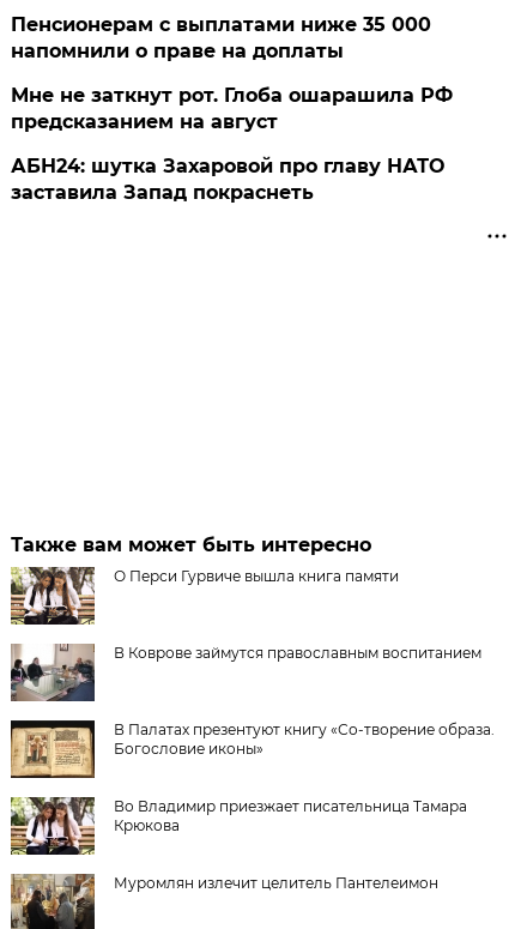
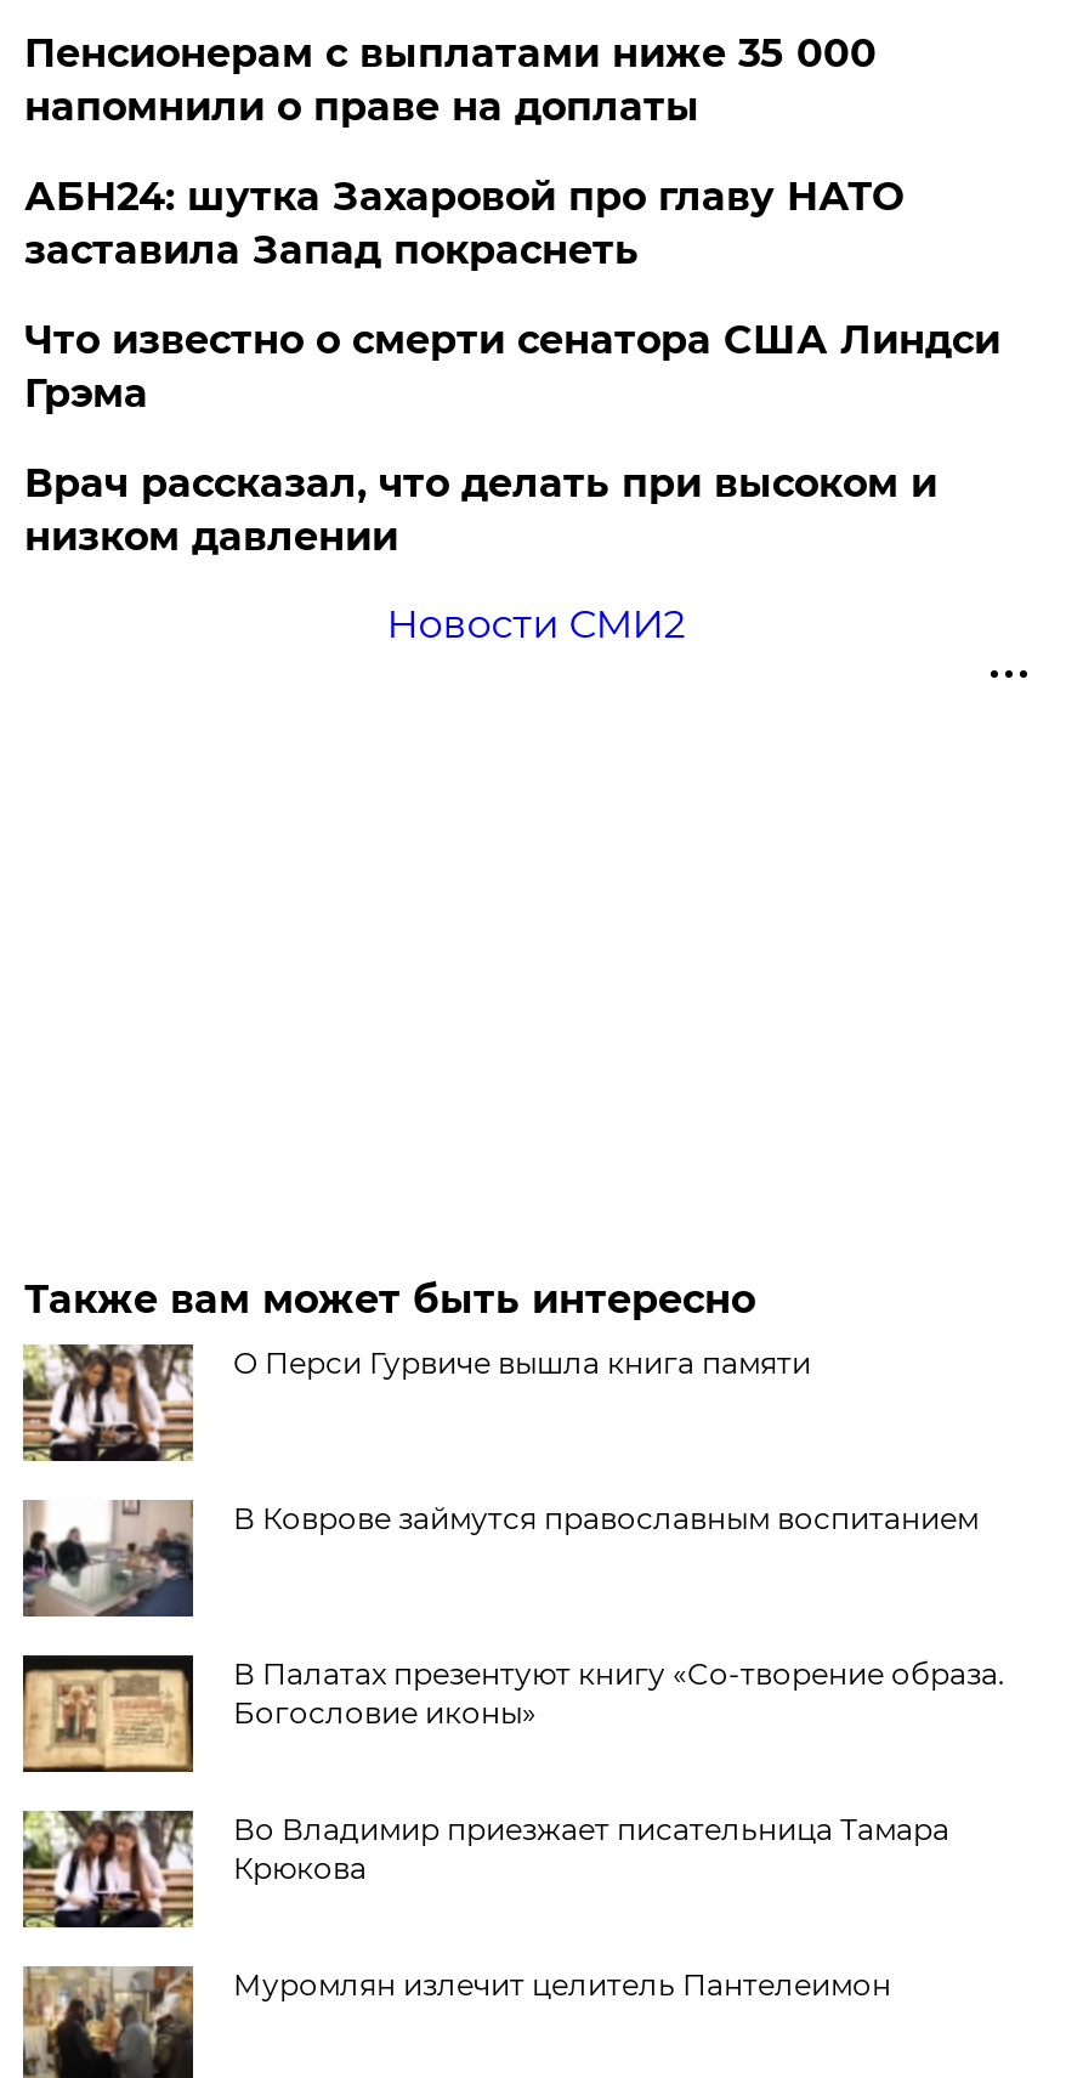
- Мне не заткнут рот. Глоба ошарашила РФ
- предсказанием на август

moved up: АБН24: шутка Захаровой про главу НАТО | заставила Запад покраснеть

+ Что известно о смерти сенатора США Линдси
+ Грэма
+ Врач рассказал, что делать при высоком и
+ низком давлении
+ Новости СМИ2
